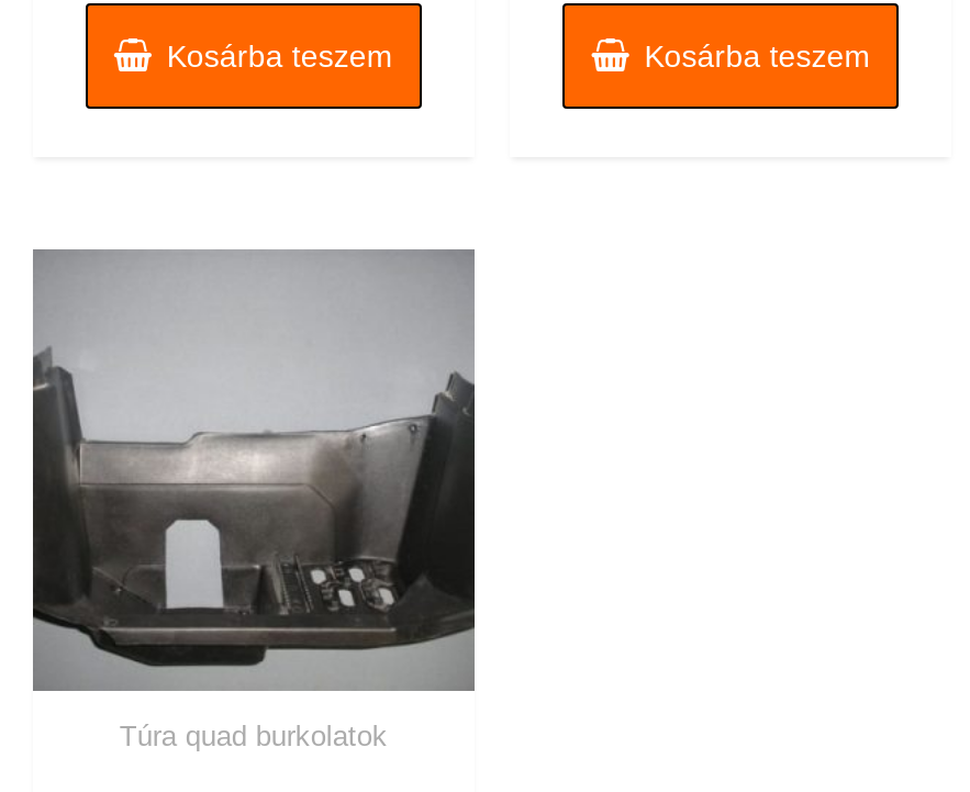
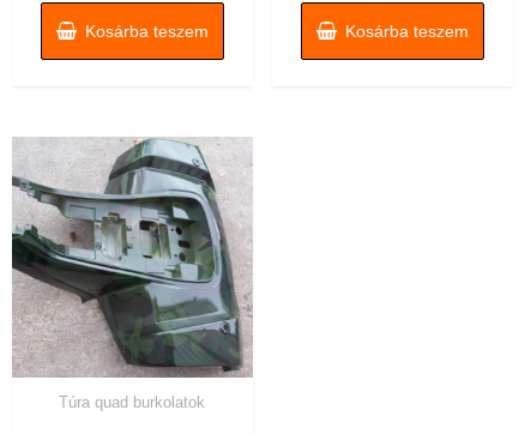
- [image]
+ [image]
